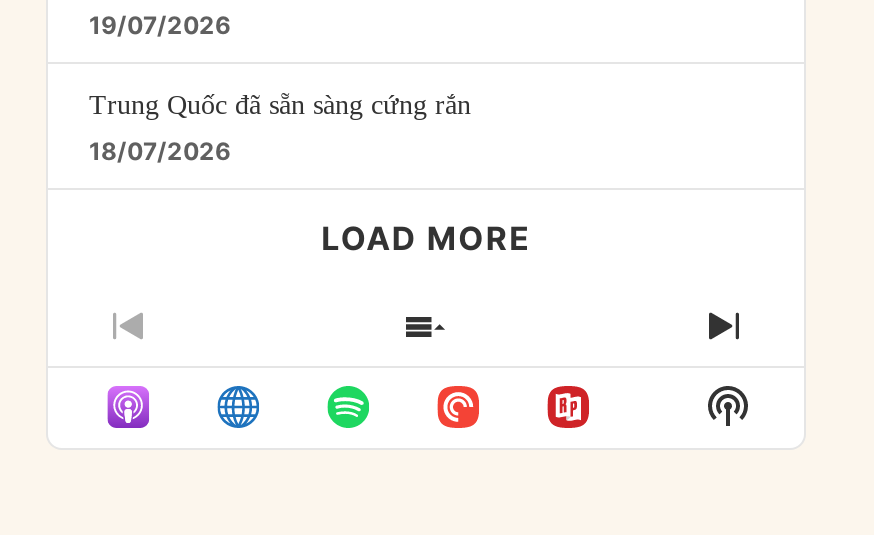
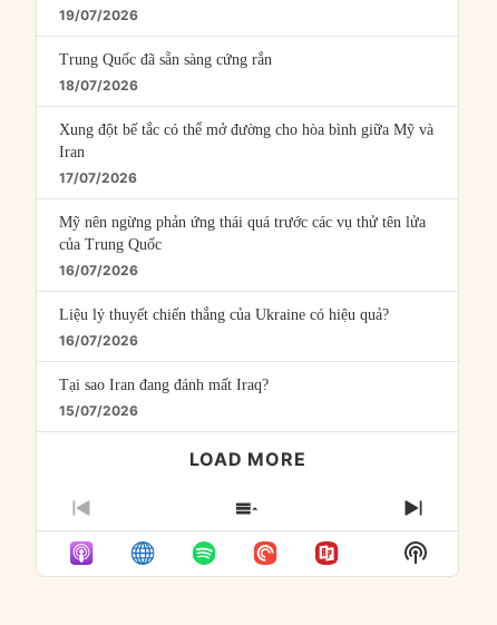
+ Xung đột bế tắc có thể mở đường cho hòa bình giữa Mỹ và
+ Iran
+ 17/07/2026
+ Mỹ nên ngừng phản ứng thái quá trước các vụ thử tên lửa
+ của Trung Quốc
+ 16/07/2026
+ Liệu lý thuyết chiến thắng của Ukraine có hiệu quả?
+ 16/07/2026
+ Tại sao Iran đang đánh mất Iraq?
+ 15/07/2026
